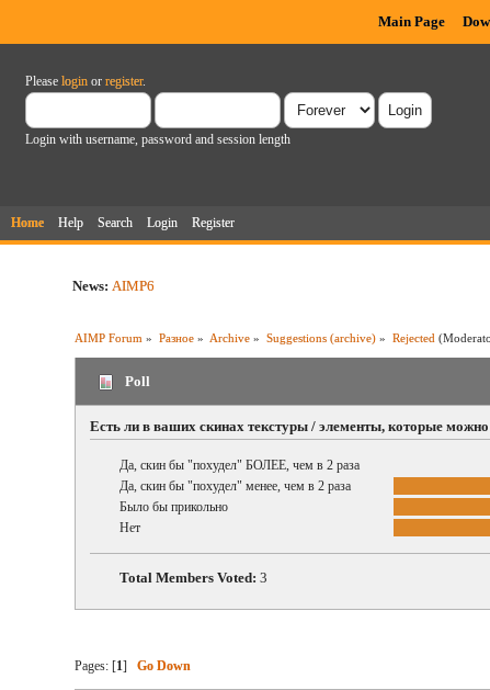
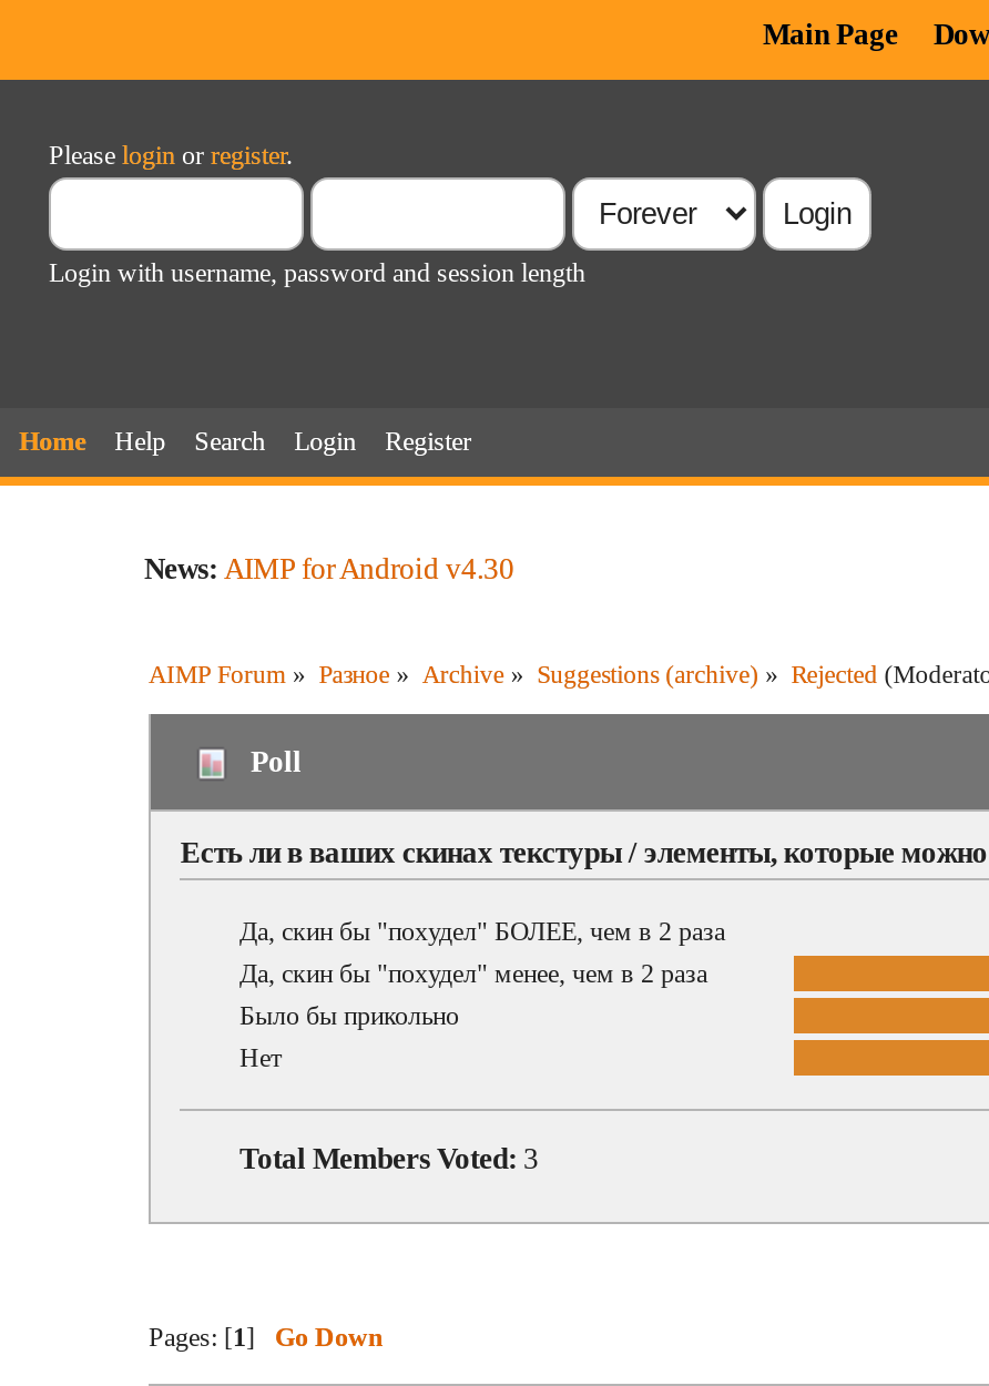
- News: AIMP6
+ News: AIMP for Android v4.30
